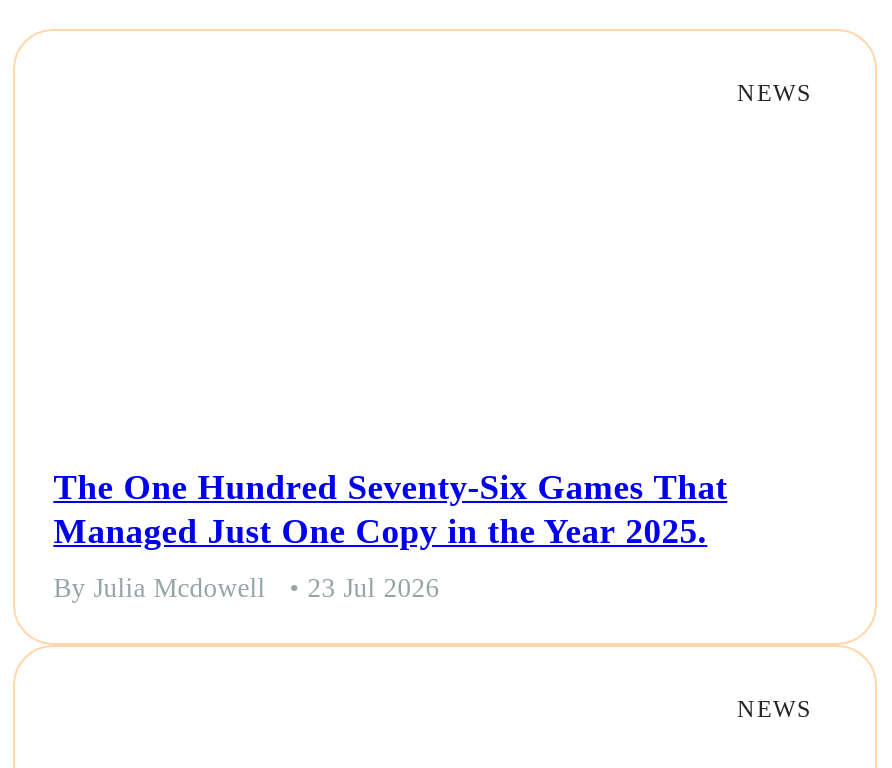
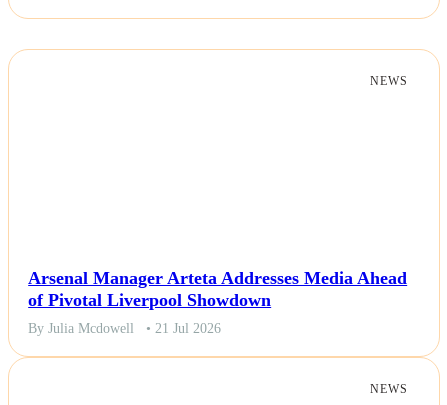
- The One Hundred Seventy-Six Games That
- Managed Just One Copy in the Year 2025.
+ Arsenal Manager Arteta Addresses Media Ahead
+ of Pivotal Liverpool Showdown

- By Julia Mcdowell • 23 Jul 2026
+ By Julia Mcdowell • 21 Jul 2026
